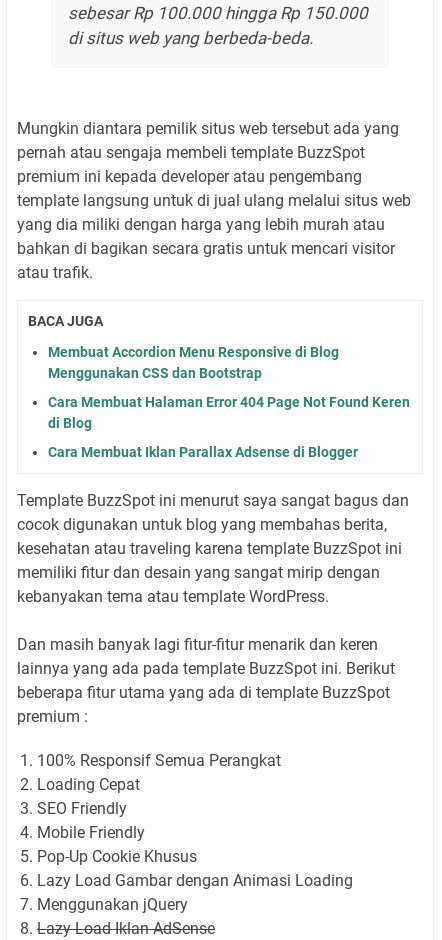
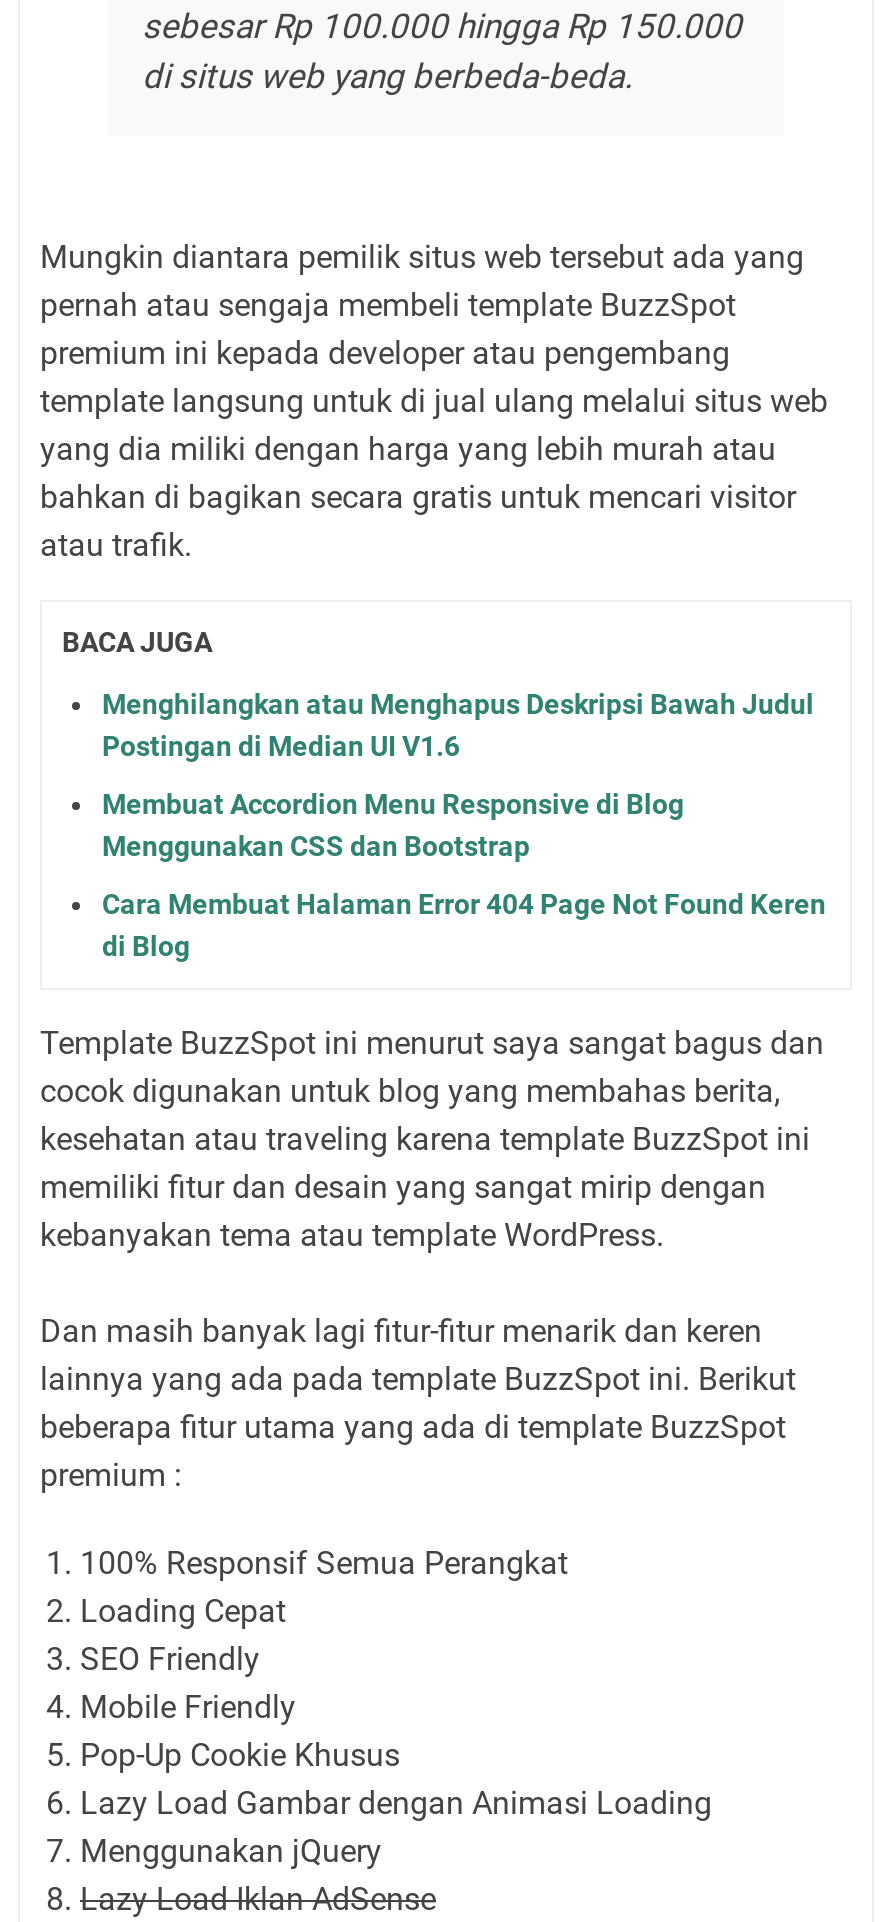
+ Menghilangkan atau Menghapus Deskripsi Bawah Judul
+ Postingan di Median UI V1.6

moved down: Membuat Accordion Menu Responsive di Blog | Menggunakan CSS dan Bootstrap | Cara Membuat Halaman Error 404 Page Not Found Keren | di Blog

- Cara Membuat Iklan Parallax Adsense di Blogger
